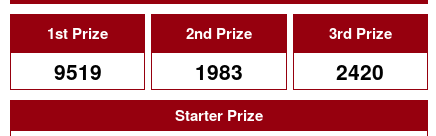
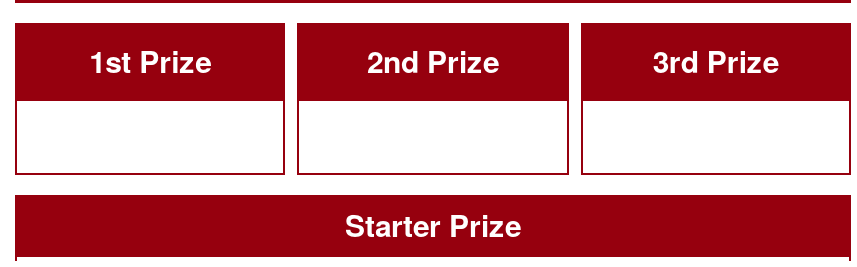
- 9519

- 1983

- 2420
